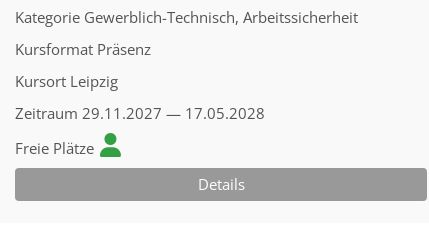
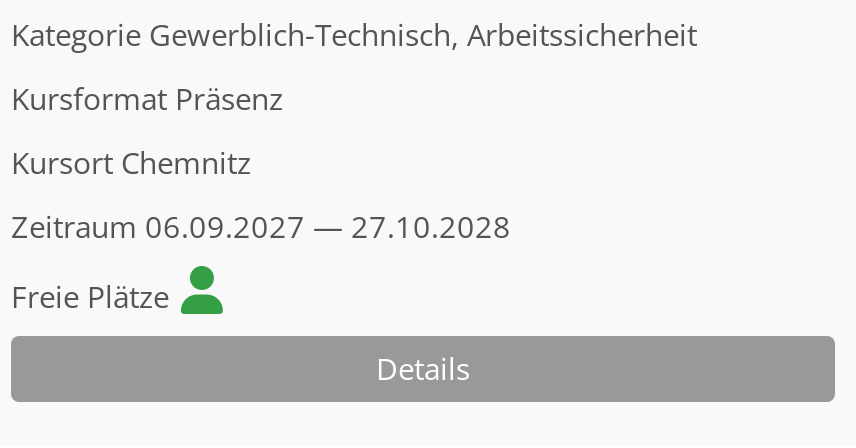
- Kursort Leipzig
+ Kursort Chemnitz

- Zeitraum 29.11.2027 — 17.05.2028
+ Zeitraum 06.09.2027 — 27.10.2028
